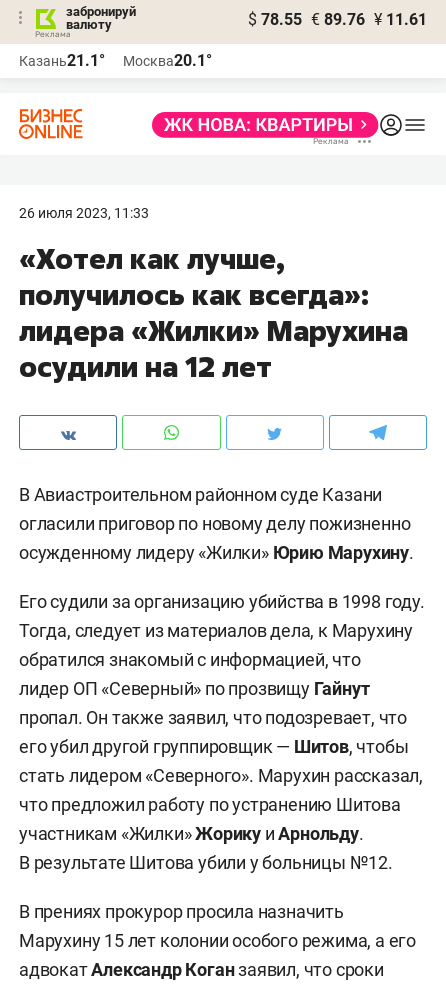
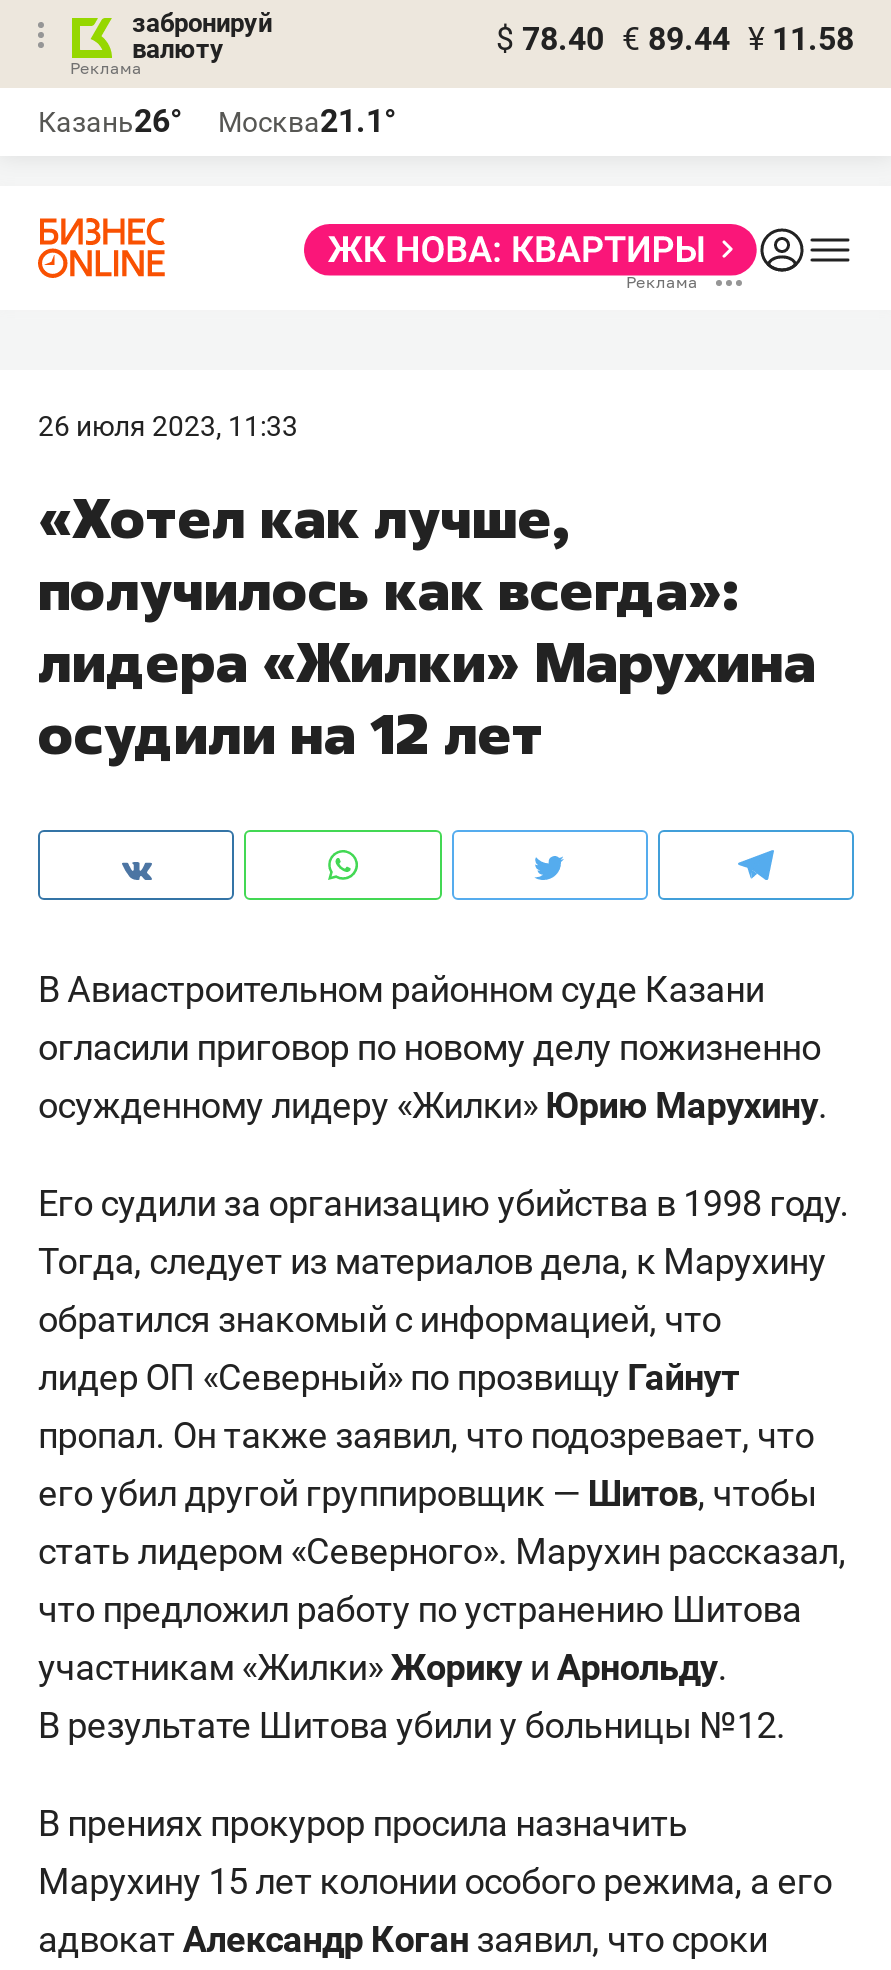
- $ 78.55 € 89.76 ¥ 11.61
+ $ 78.40 € 89.44 ¥ 11.58

- Казань21.1°
+ Казань26°

- Москва20.1°
+ Москва21.1°
